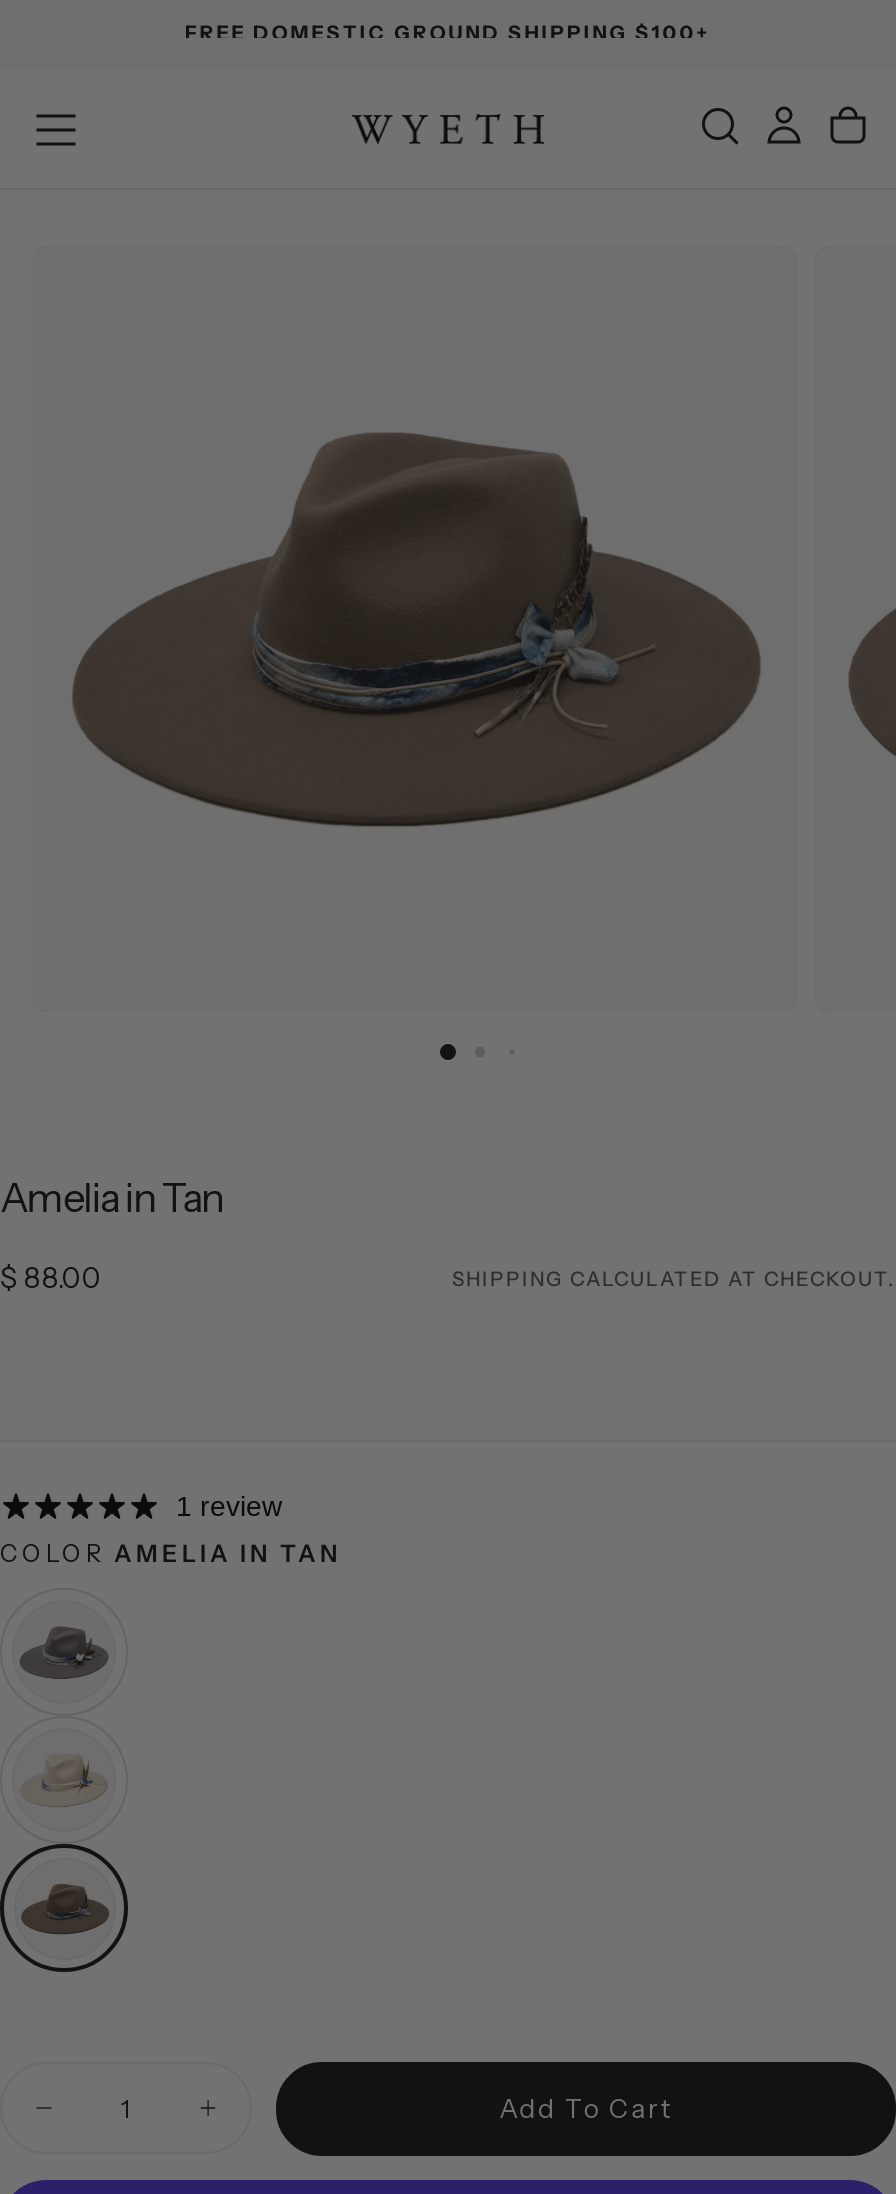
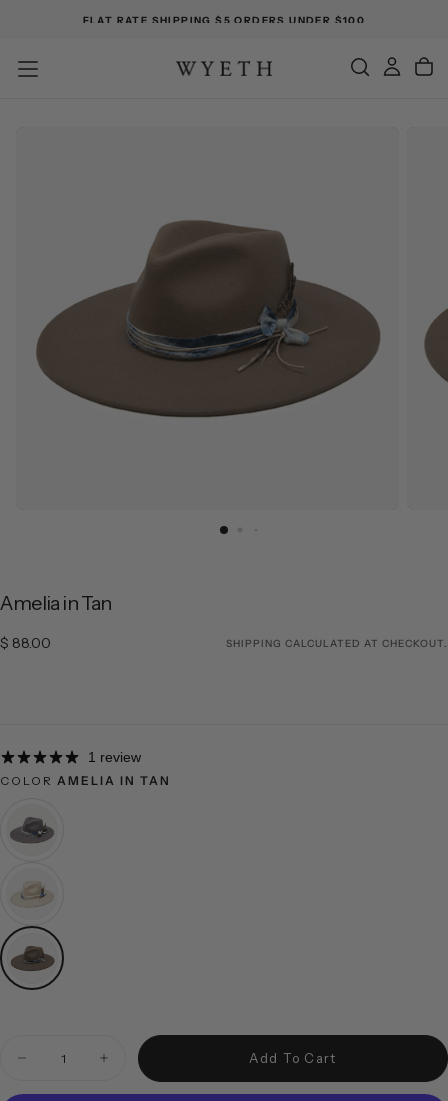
- FREE DOMESTIC GROUND SHIPPING $100+
+ FLAT RATE SHIPPING $5 ORDERS UNDER $100
